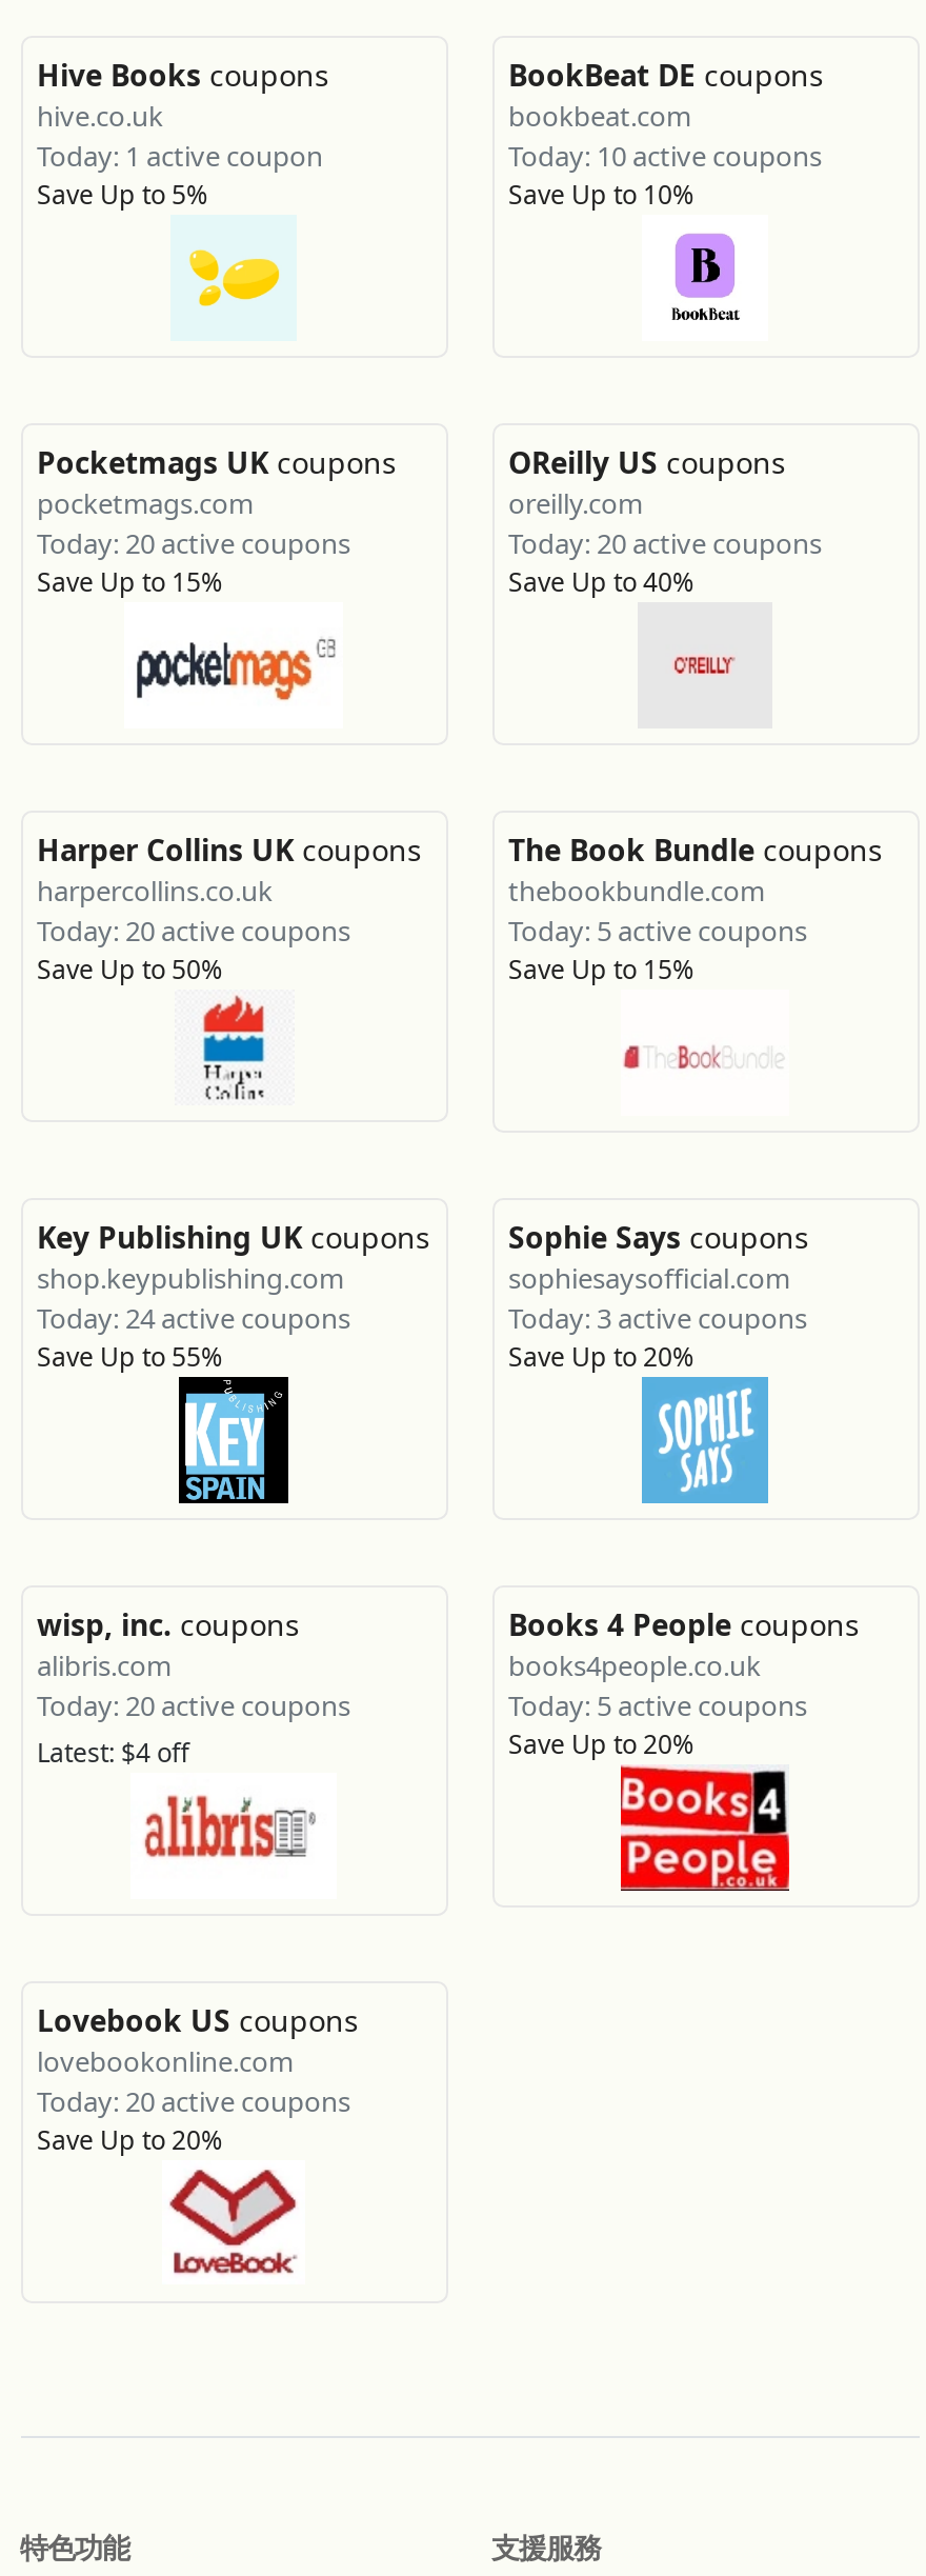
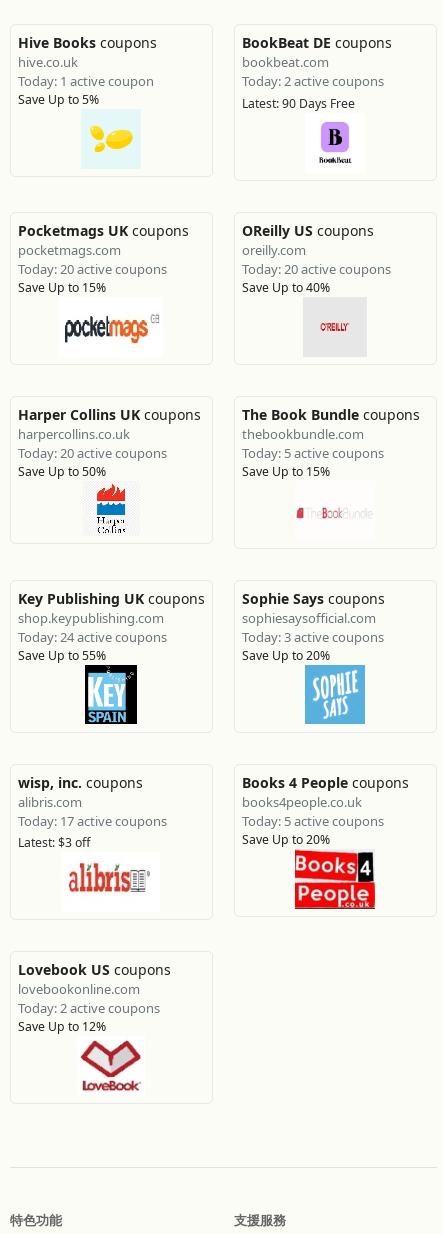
- Today: 10 active coupons
- Save Up to 10%
+ Today: 2 active coupons
+ Latest: 90 Days Free

- Today: 20 active coupons
+ Today: 17 active coupons

- Latest: $4 off
+ Latest: $3 off

- Today: 20 active coupons
+ Today: 2 active coupons

- Save Up to 20%
+ Save Up to 12%
